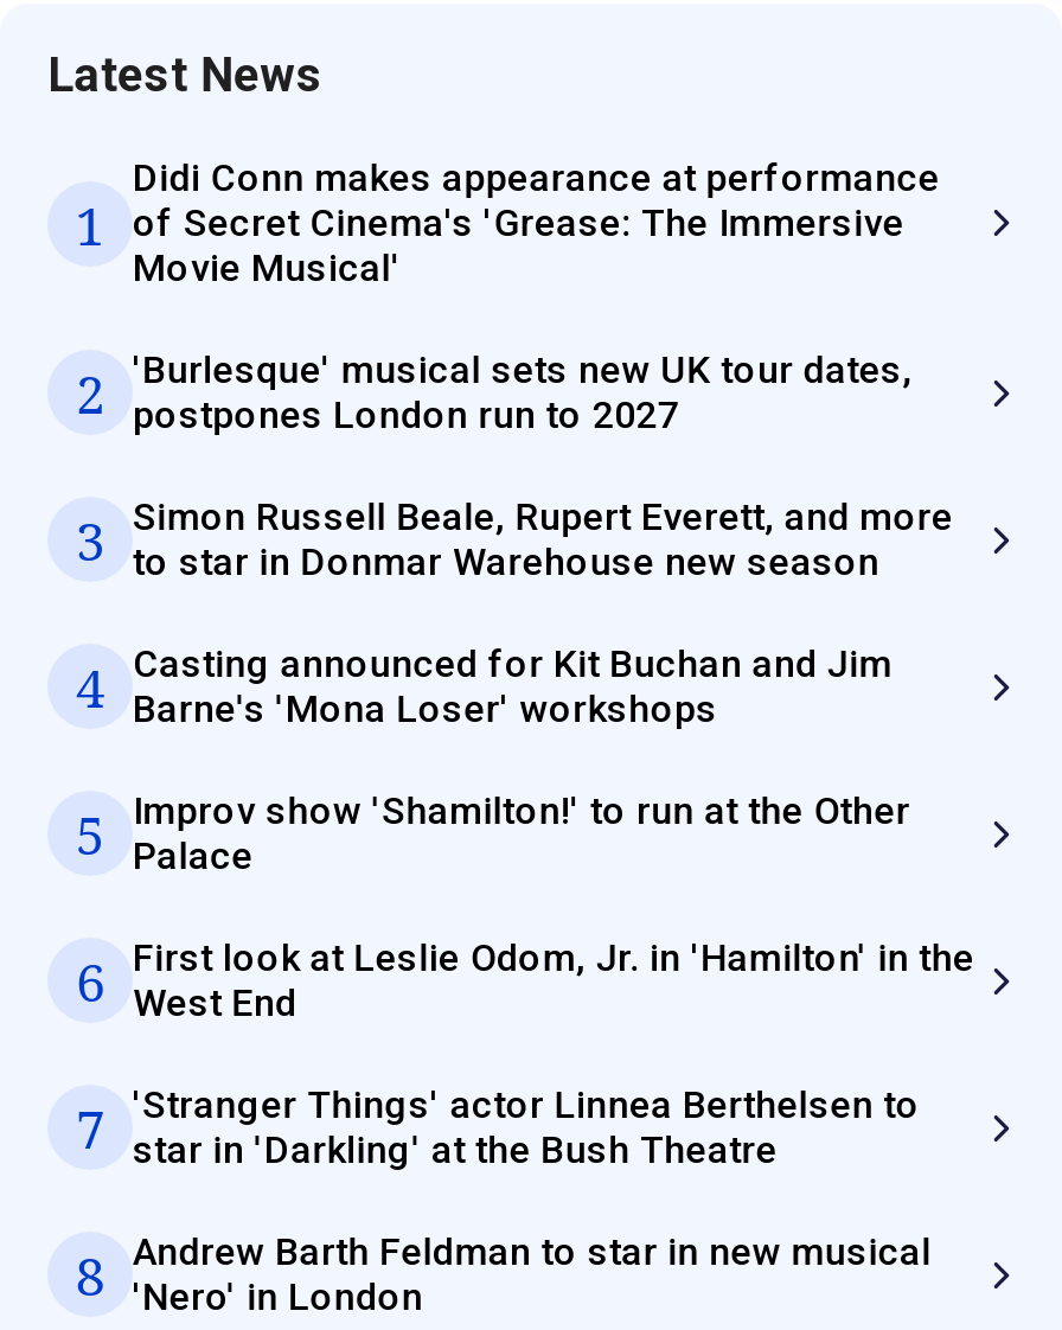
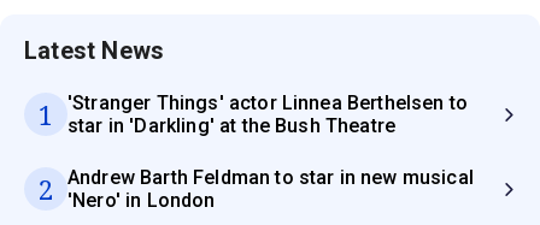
- Didi Conn makes appearance at performance
- of Secret Cinema's 'Grease: The Immersive
- Movie Musical'
- 2
- 'Burlesque' musical sets new UK tour dates,
- postpones London run to 2027
- 3
- Simon Russell Beale, Rupert Everett, and more
- to star in Donmar Warehouse new season
- 4
- Casting announced for Kit Buchan and Jim
- Barne's 'Mona Loser' workshops
- 5
- Improv show 'Shamilton!' to run at the Other
- Palace
- 6
- First look at Leslie Odom, Jr. in 'Hamilton' in the
- West End
- 7

- 8 Andrew Barth Feldman to star in new musical 'Nero' in London
+ 2 Andrew Barth Feldman to star in new musical 'Nero' in London
